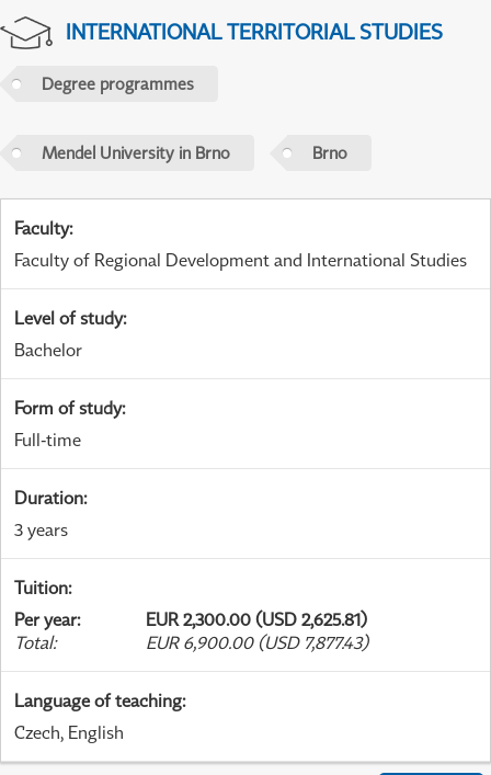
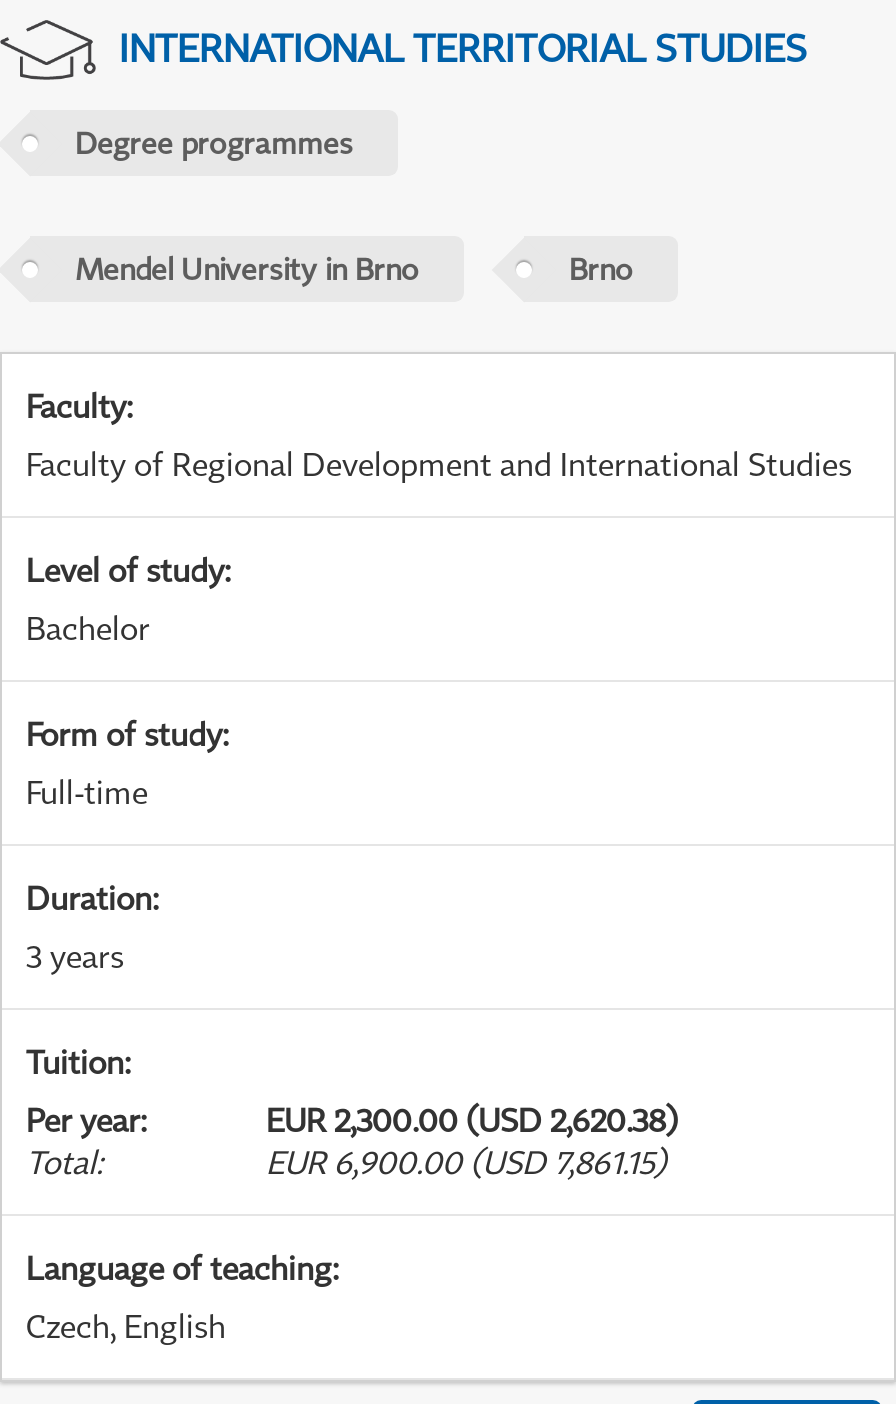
- EUR 2,300.00 (USD 2,625.81)
+ EUR 2,300.00 (USD 2,620.38)

- EUR 6,900.00 (USD 7,877.43)
+ EUR 6,900.00 (USD 7,861.15)
